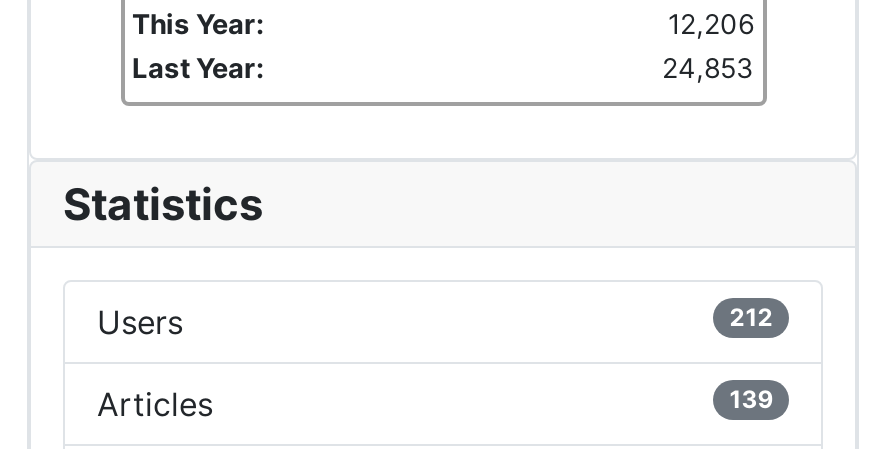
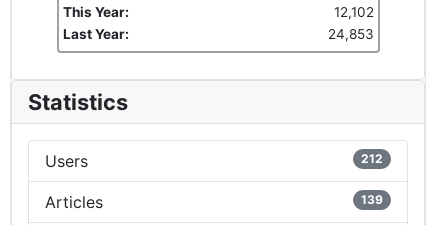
- 12,206
+ 12,102
